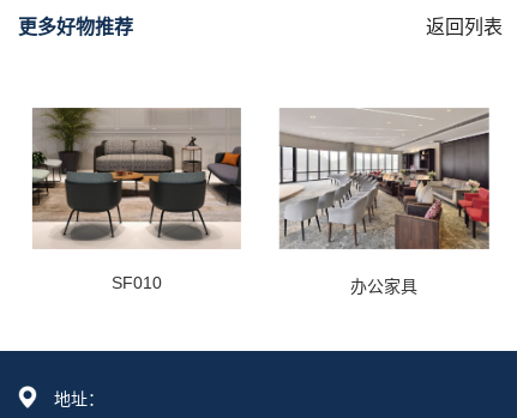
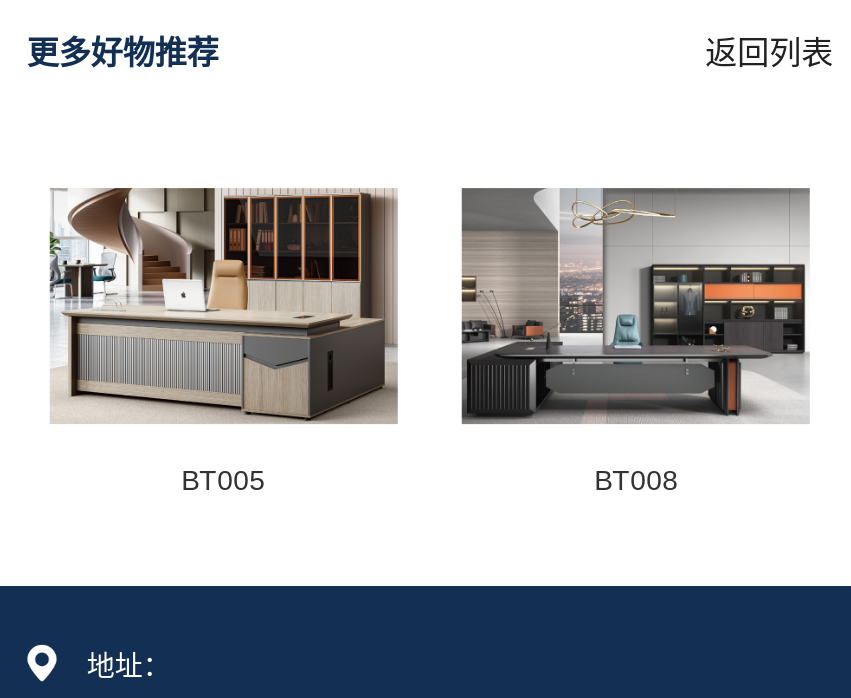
- [image]
- SF010
- 办公家具
+ [image]
+ BT005
+ BT008

- [image]
+ [image]
